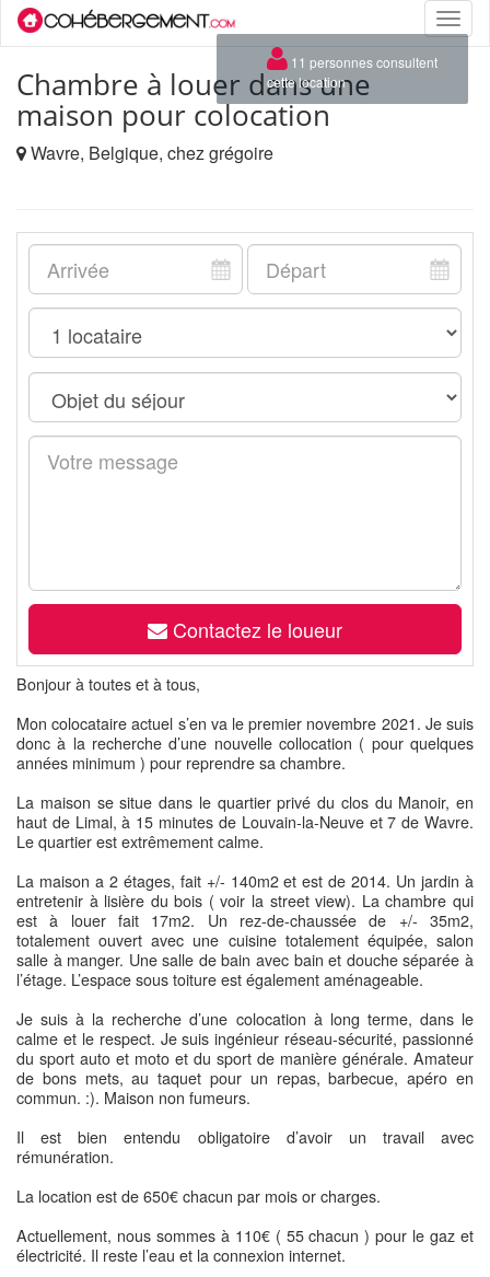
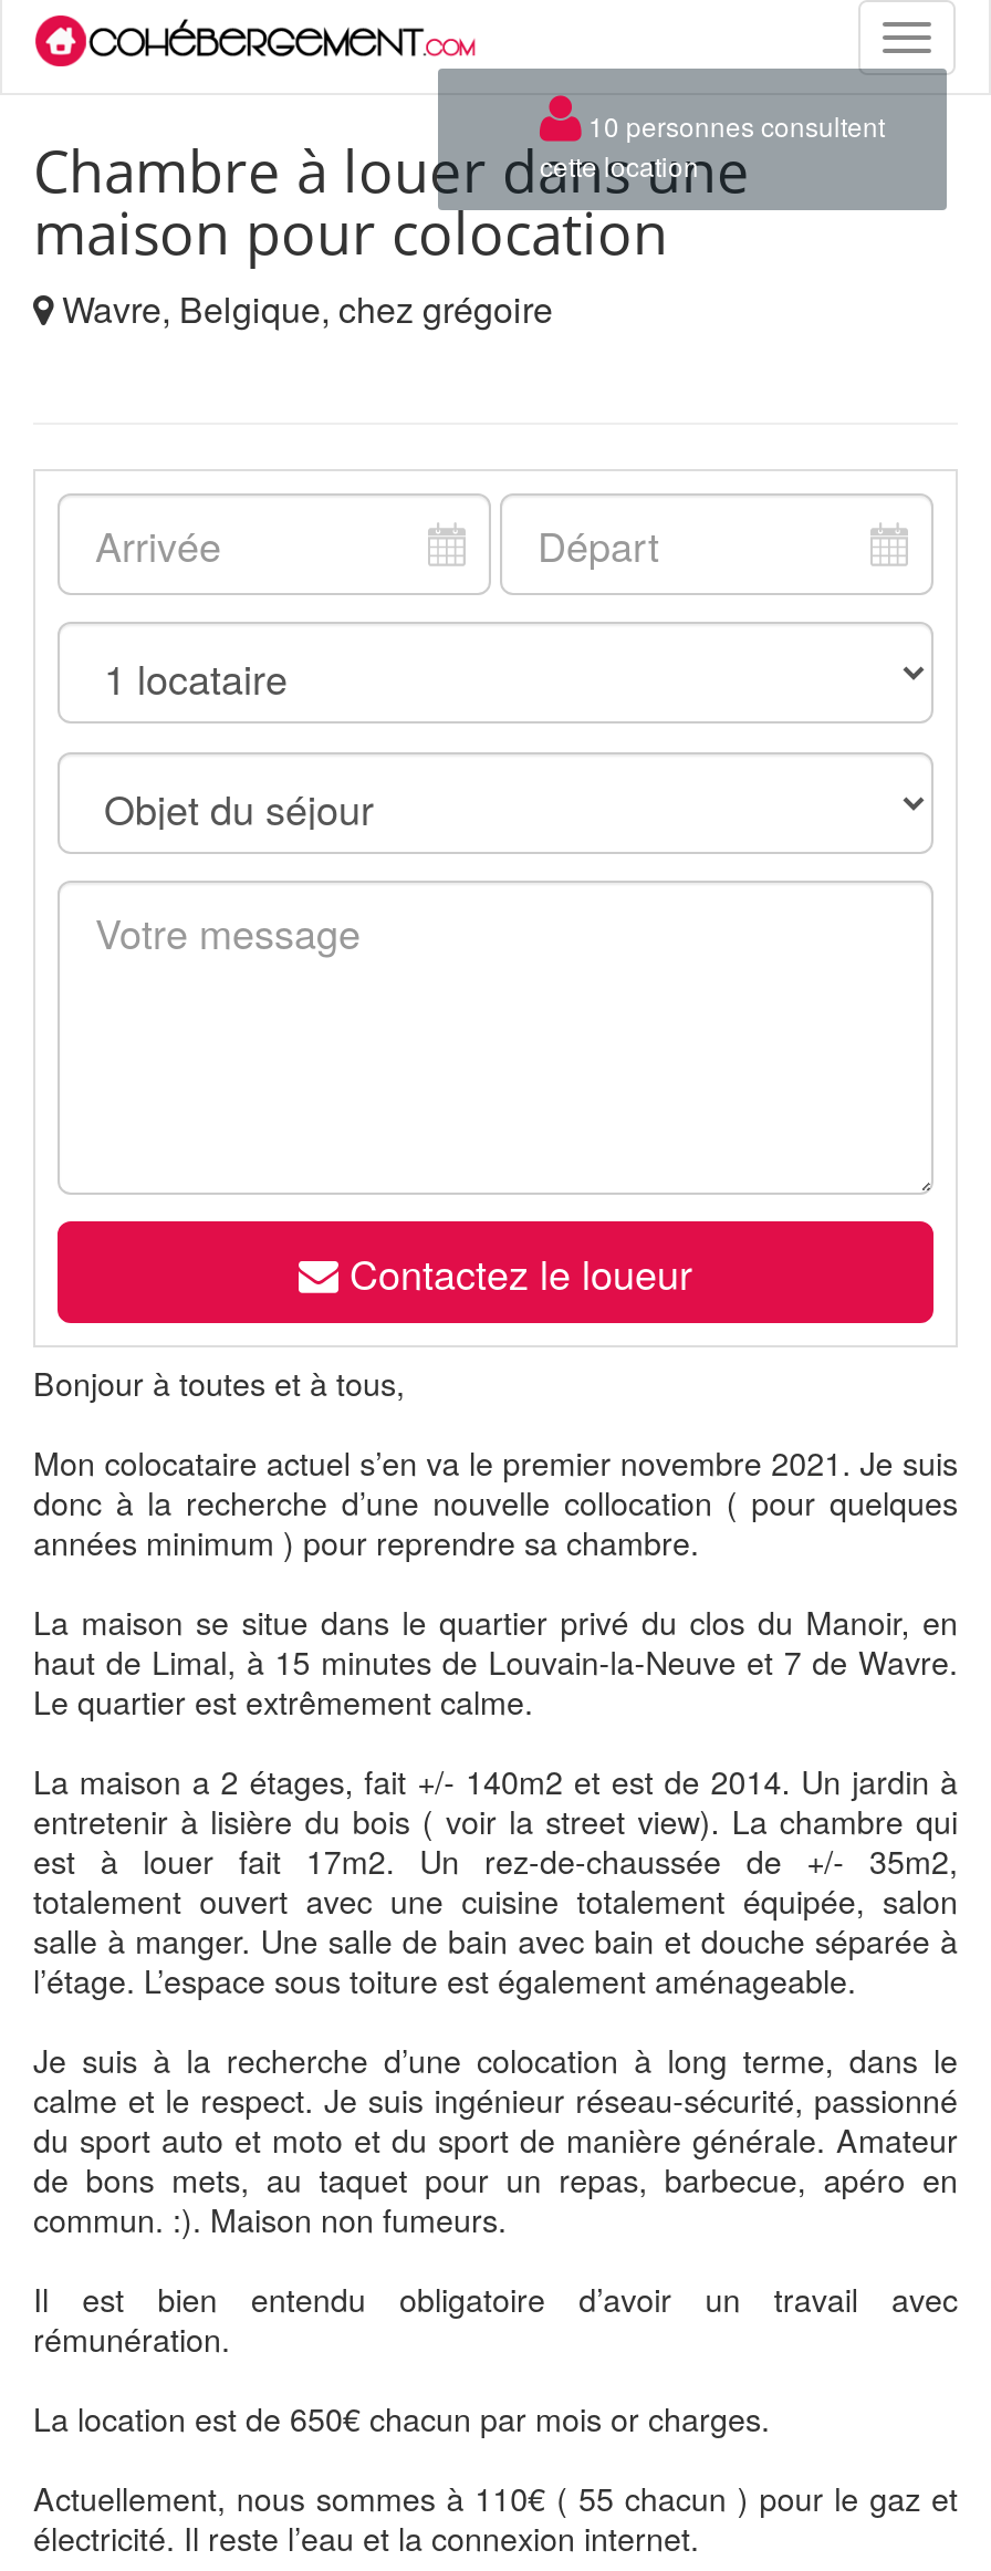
- 11 personnes consultent
+ 10 personnes consultent
